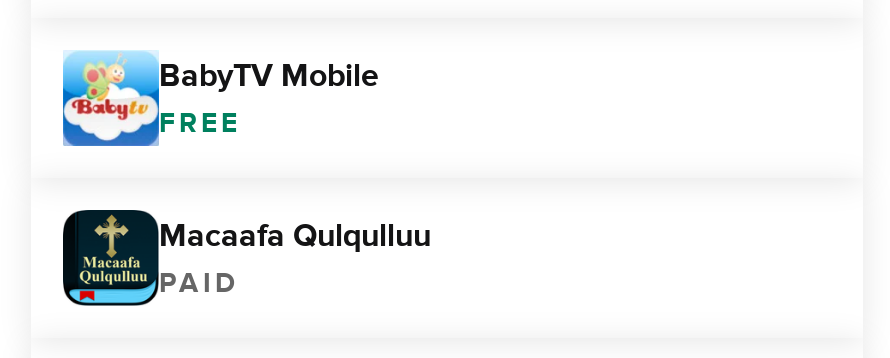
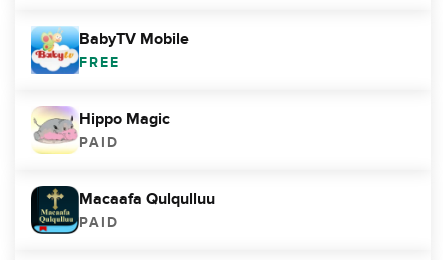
+ [image]
+ Hippo Magic
+ PAID
